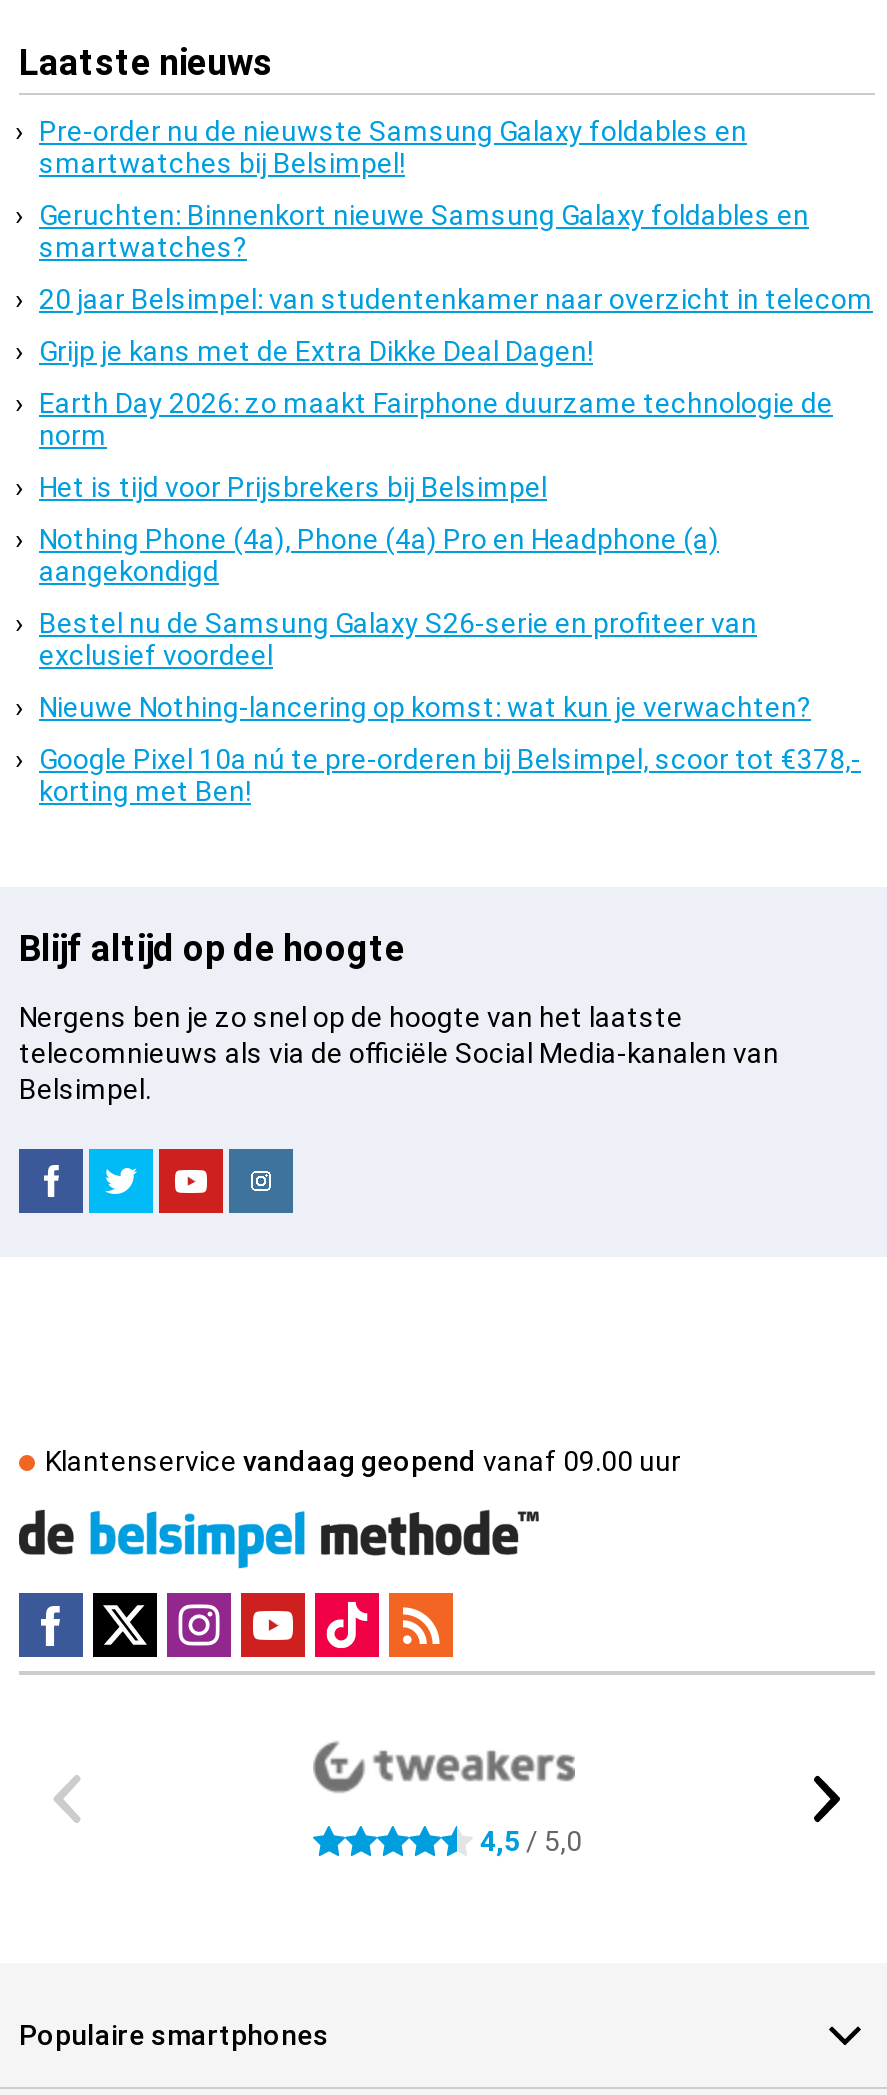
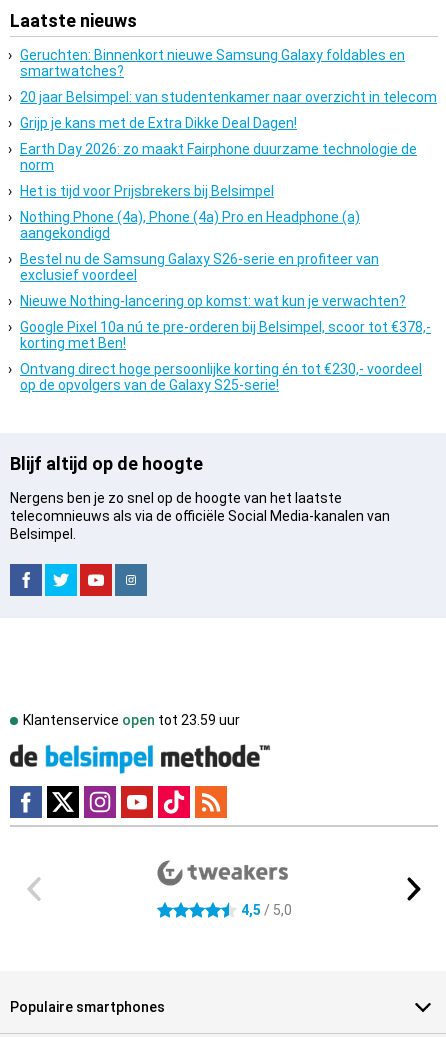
- Pre-order nu de nieuwste Samsung Galaxy foldables en
- smartwatches bij Belsimpel!

moved up: Geruchten: Binnenkort nieuwe Samsung Galaxy foldables en | smartwatches? | 20 jaar Belsimpel: van studentenkamer naar overzicht in telecom | ... | Google Pixel 10a nú te pre-orderen bij Belsimpel, scoor tot €378,- | korting met Ben!

+ Ontvang direct hoge persoonlijke korting én tot €230,- voordeel
+ op de opvolgers van de Galaxy S25-serie!

- Klantenservice vandaag geopend vanaf 09.00 uur
+ Klantenservice open tot 23.59 uur
